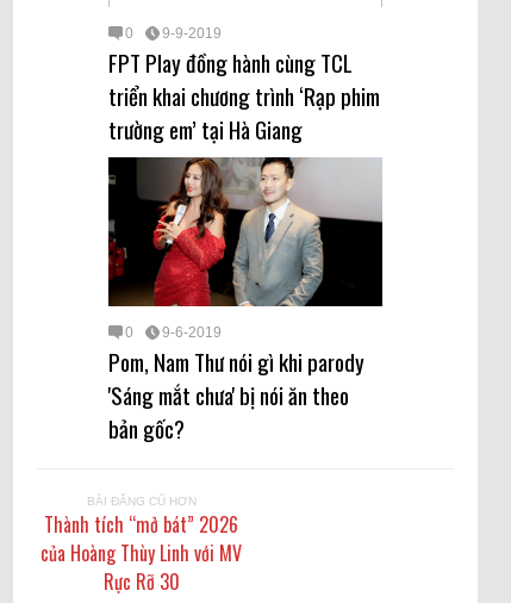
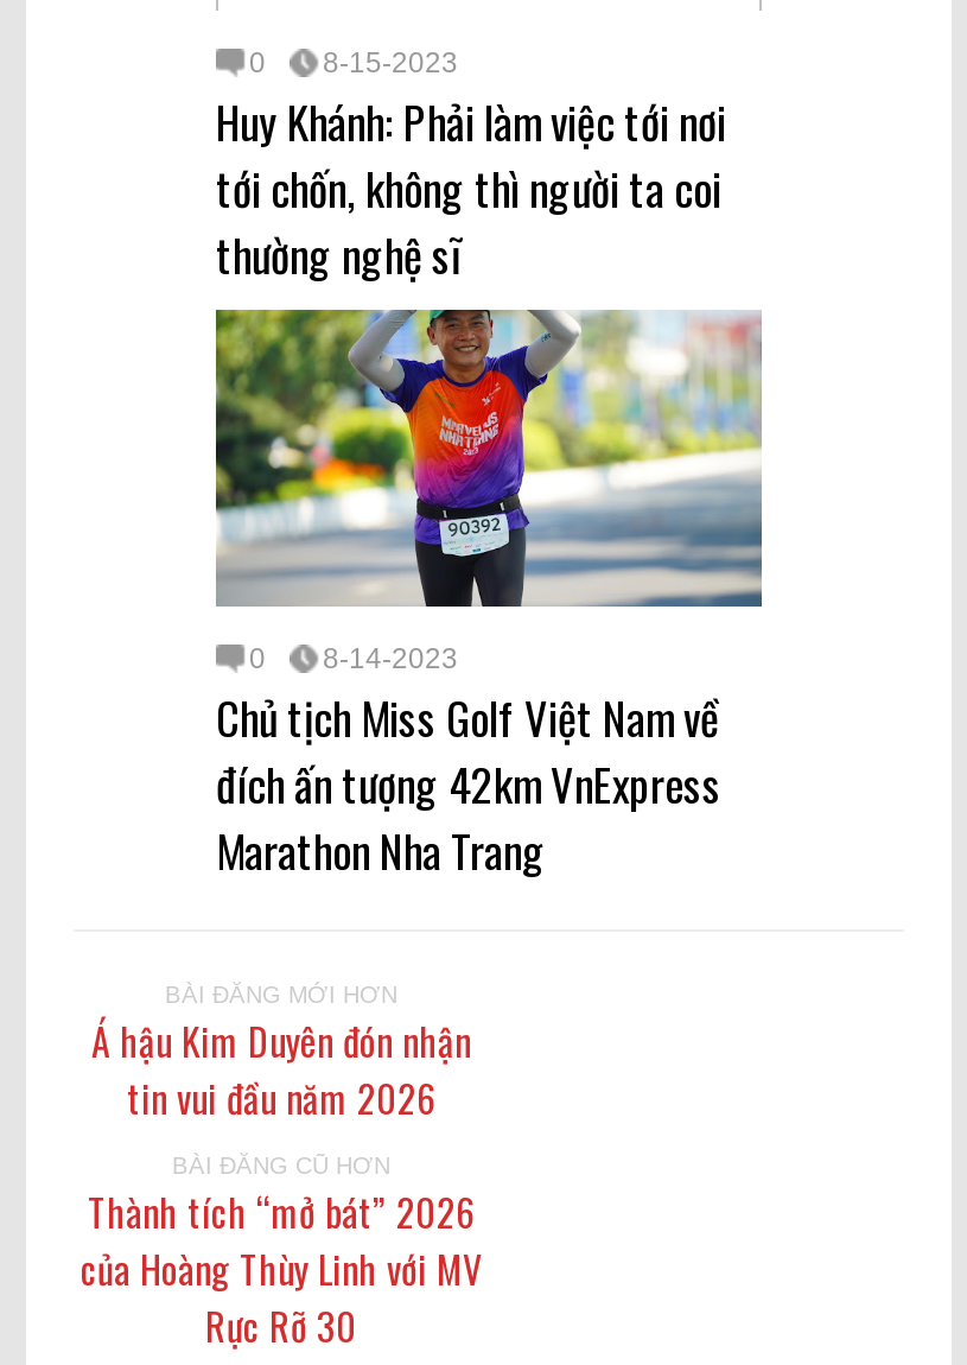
- 9-9-2019
- FPT Play đồng hành cùng TCL
- triển khai chương trình ‘Rạp phim
- trường em’ tại Hà Giang
+ 8-15-2023
+ Huy Khánh: Phải làm việc tới nơi
+ tới chốn, không thì người ta coi
+ thường nghệ sĩ

- [image]
- 9-6-2019
- Pom, Nam Thư nói gì khi parody
- 'Sáng mắt chưa' bị nói ăn theo
- bản gốc?
+ [image]
+ 8-14-2023
+ Chủ tịch Miss Golf Việt Nam về
+ đích ấn tượng 42km VnExpress
+ Marathon Nha Trang
+ BÀI ĐĂNG MỚI HƠN
+ Á hậu Kim Duyên đón nhận
+ tin vui đầu năm 2026
